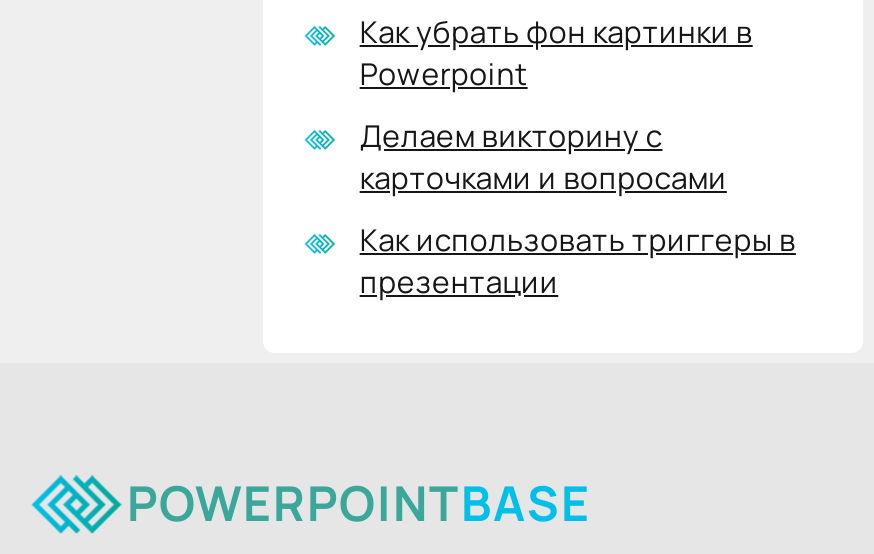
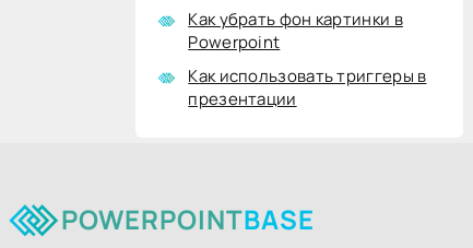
- Делаем викторину с
- карточками и вопросами
